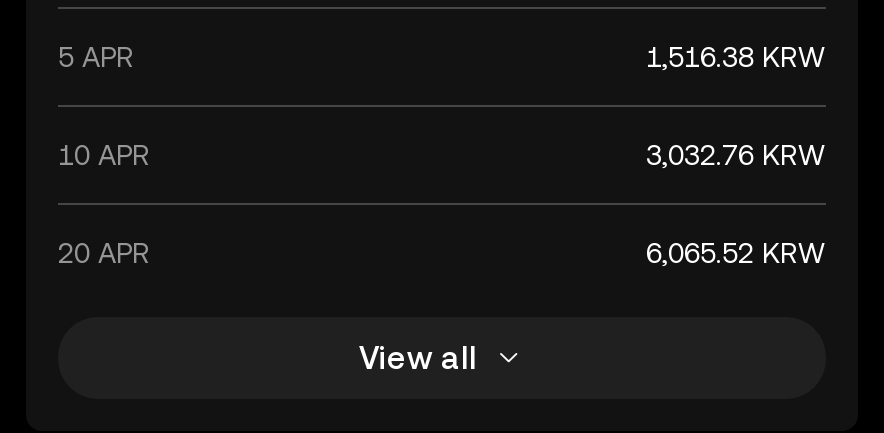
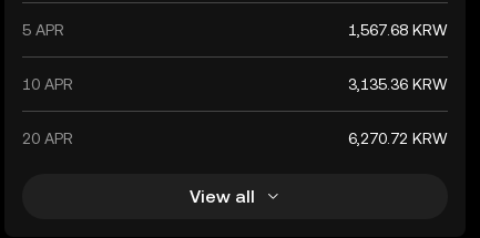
- 1,516.38 KRW
+ 1,567.68 KRW

- 3,032.76 KRW
+ 3,135.36 KRW

- 6,065.52 KRW
+ 6,270.72 KRW
